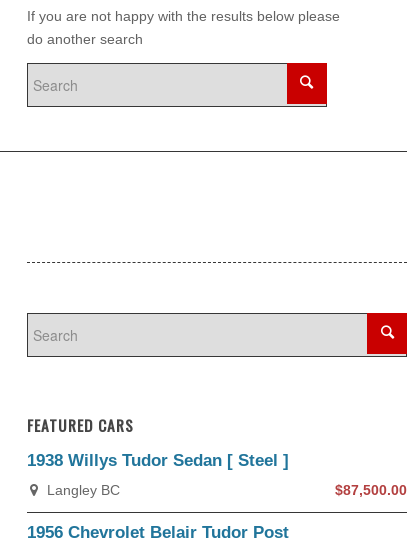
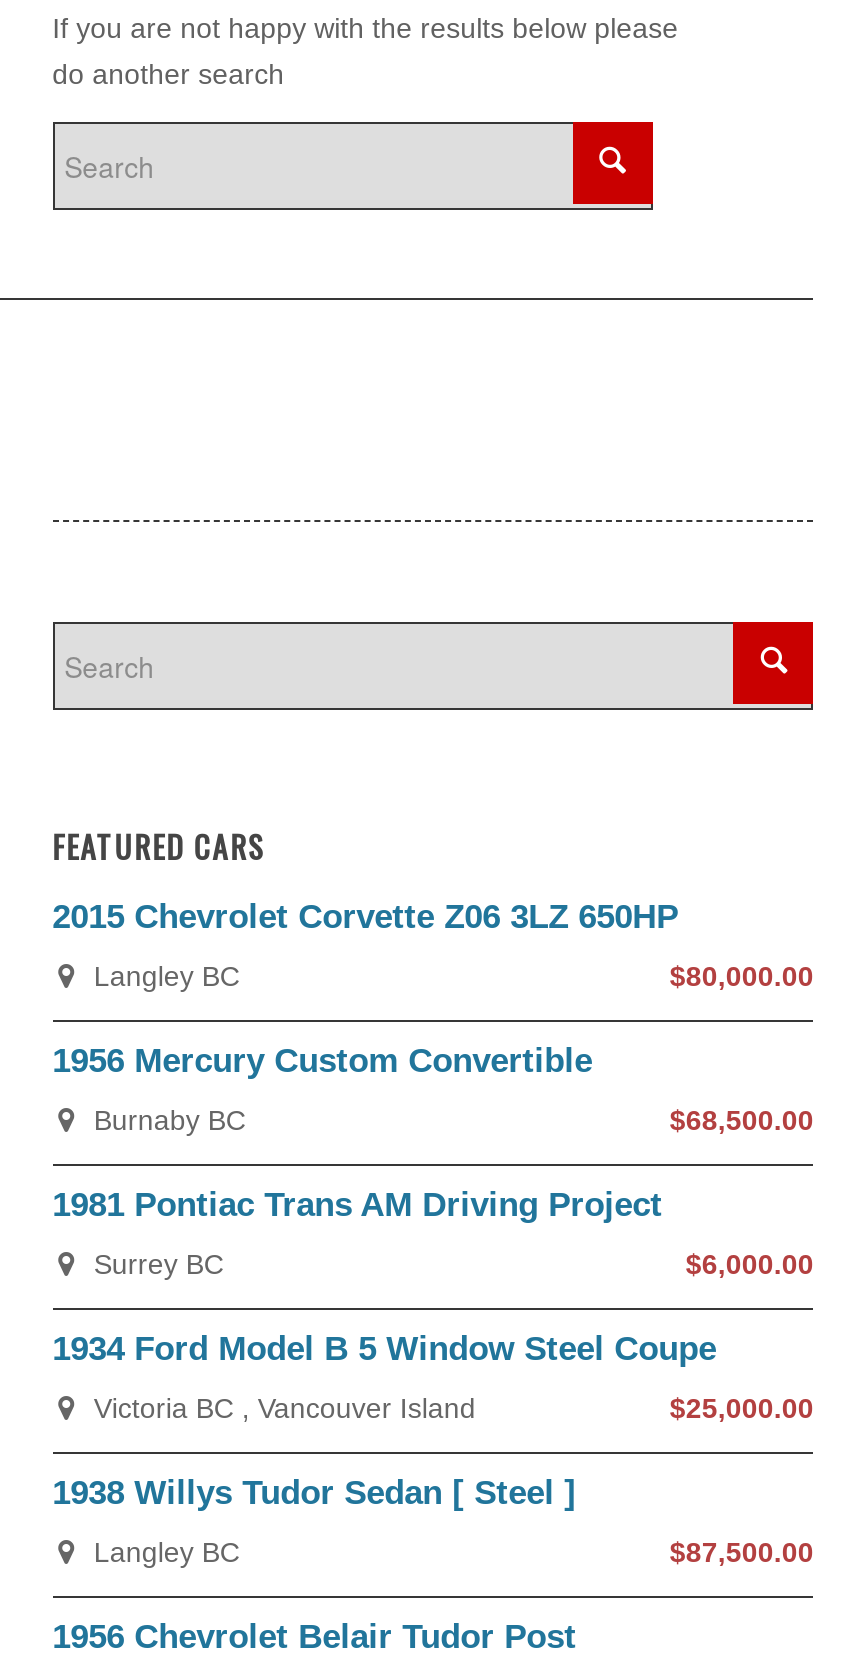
+ 2015 Chevrolet Corvette Z06 3LZ 650HP
+ Langley BC
+ $80,000.00
+ 1956 Mercury Custom Convertible
+ Burnaby BC
+ $68,500.00
+ 1981 Pontiac Trans AM Driving Project
+ Surrey BC
+ $6,000.00
+ 1934 Ford Model B 5 Window Steel Coupe
+ Victoria BC , Vancouver Island
+ $25,000.00
